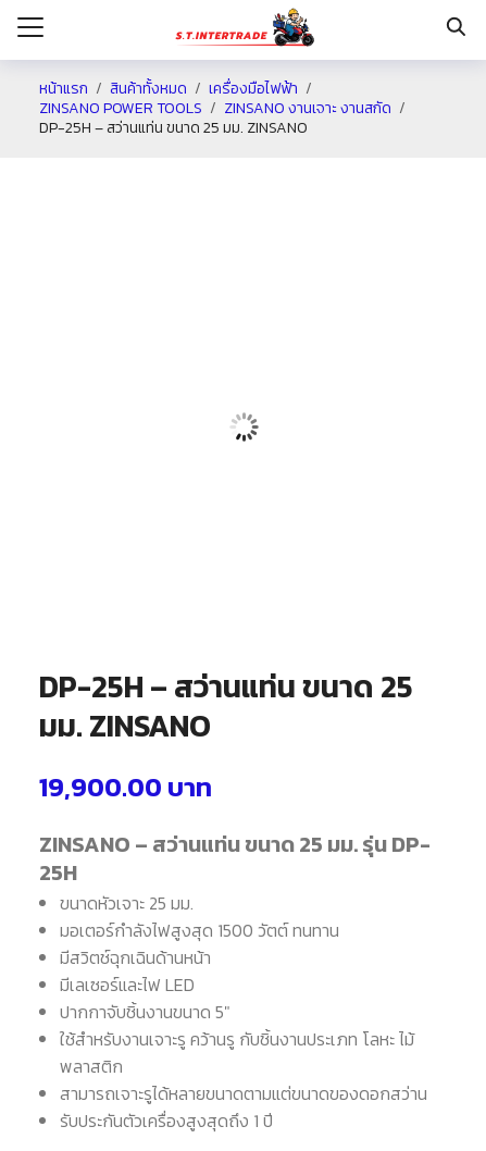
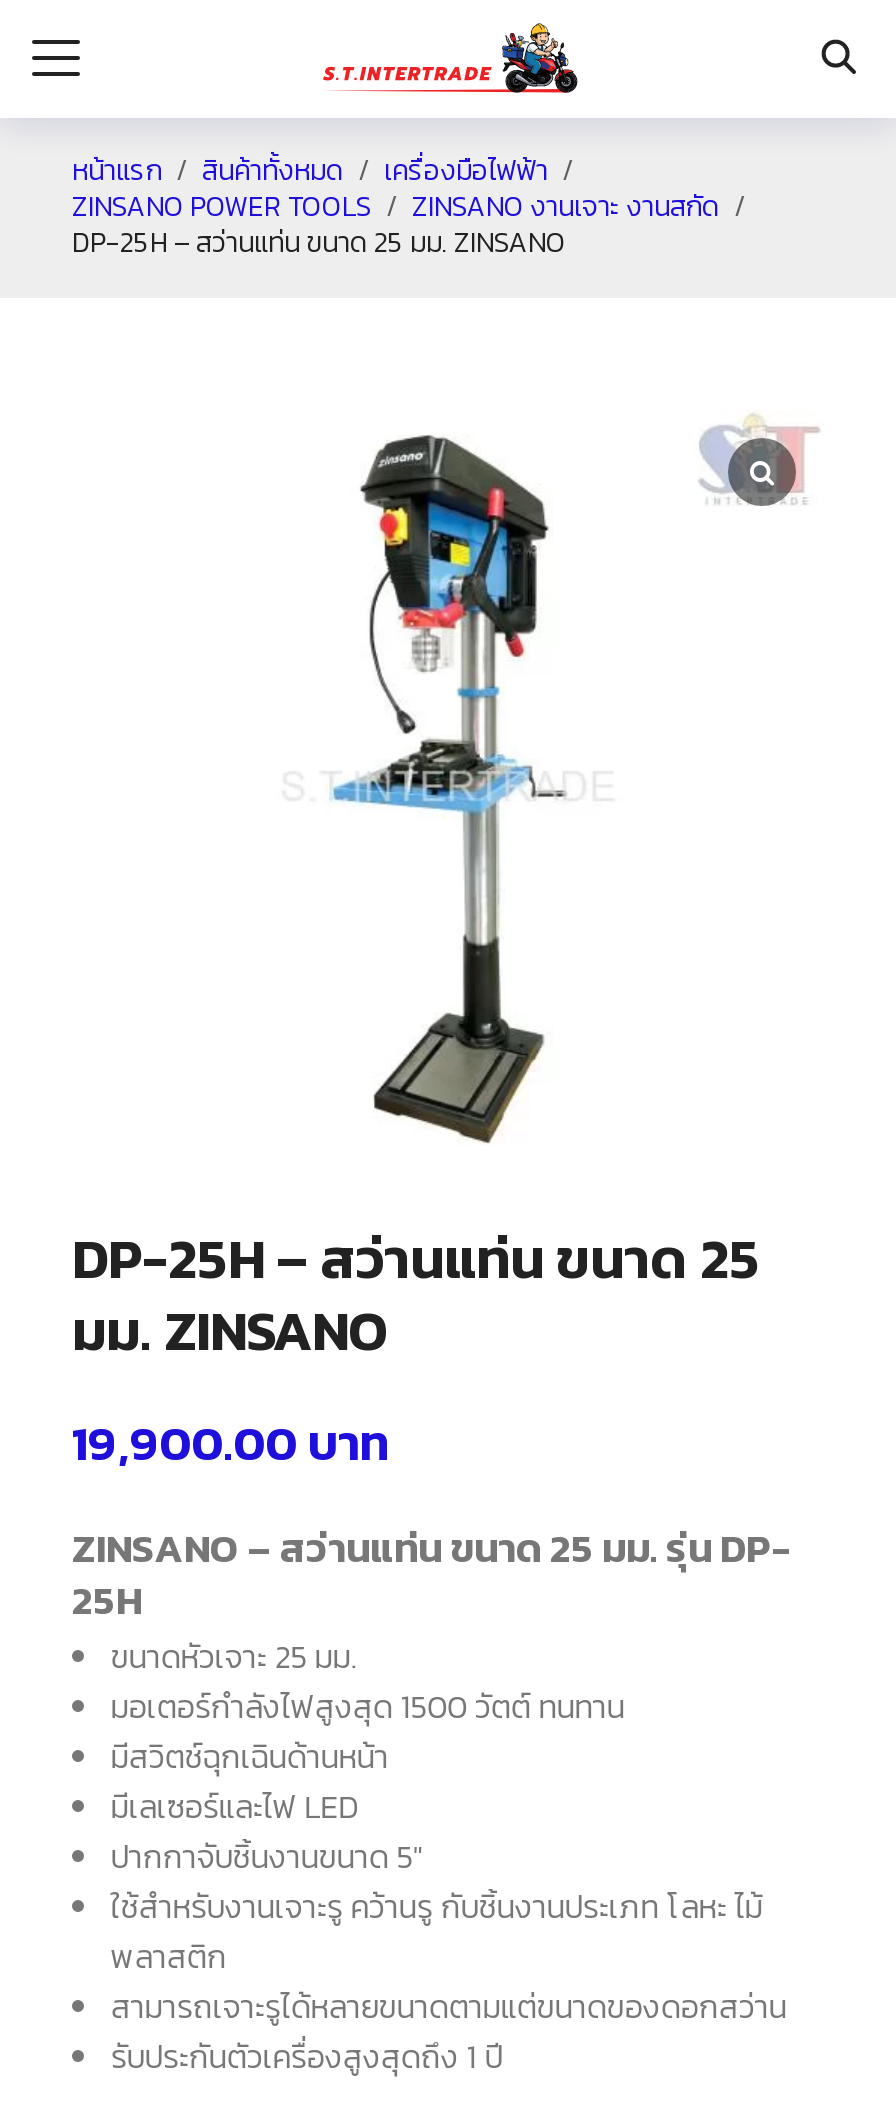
+ [image]

+ [image]
